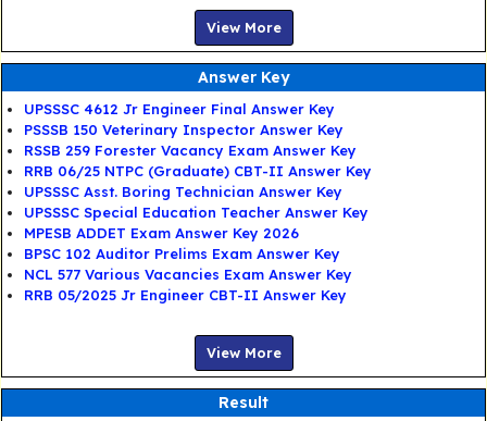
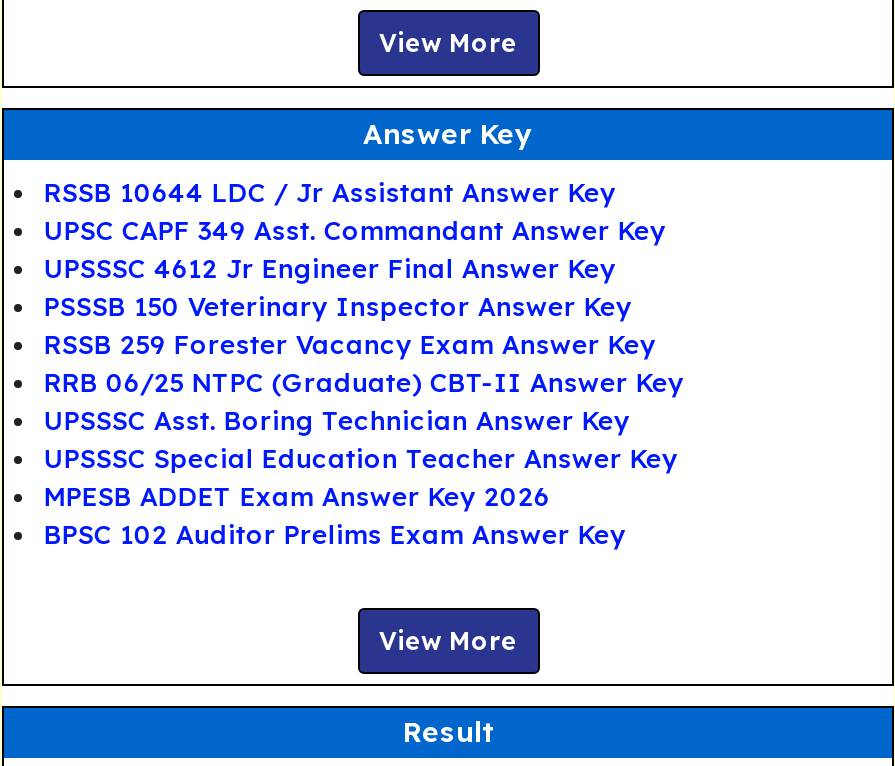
+ RSSB 10644 LDC / Jr Assistant Answer Key
+ UPSC CAPF 349 Asst. Commandant Answer Key

moved down: UPSSSC 4612 Jr Engineer Final Answer Key | PSSSB 150 Veterinary Inspector Answer Key | RSSB 259 Forester Vacancy Exam Answer Key | RRB 06/25 NTPC (Graduate) CBT-II Answer Key | UPSSSC Asst. Boring Technician Answer Key | UPSSSC Special Education Teacher Answer Key | MPESB ADDET Exam Answer Key 2026 | BPSC 102 Auditor Prelims Exam Answer Key

- NCL 577 Various Vacancies Exam Answer Key
- RRB 05/2025 Jr Engineer CBT-II Answer Key
